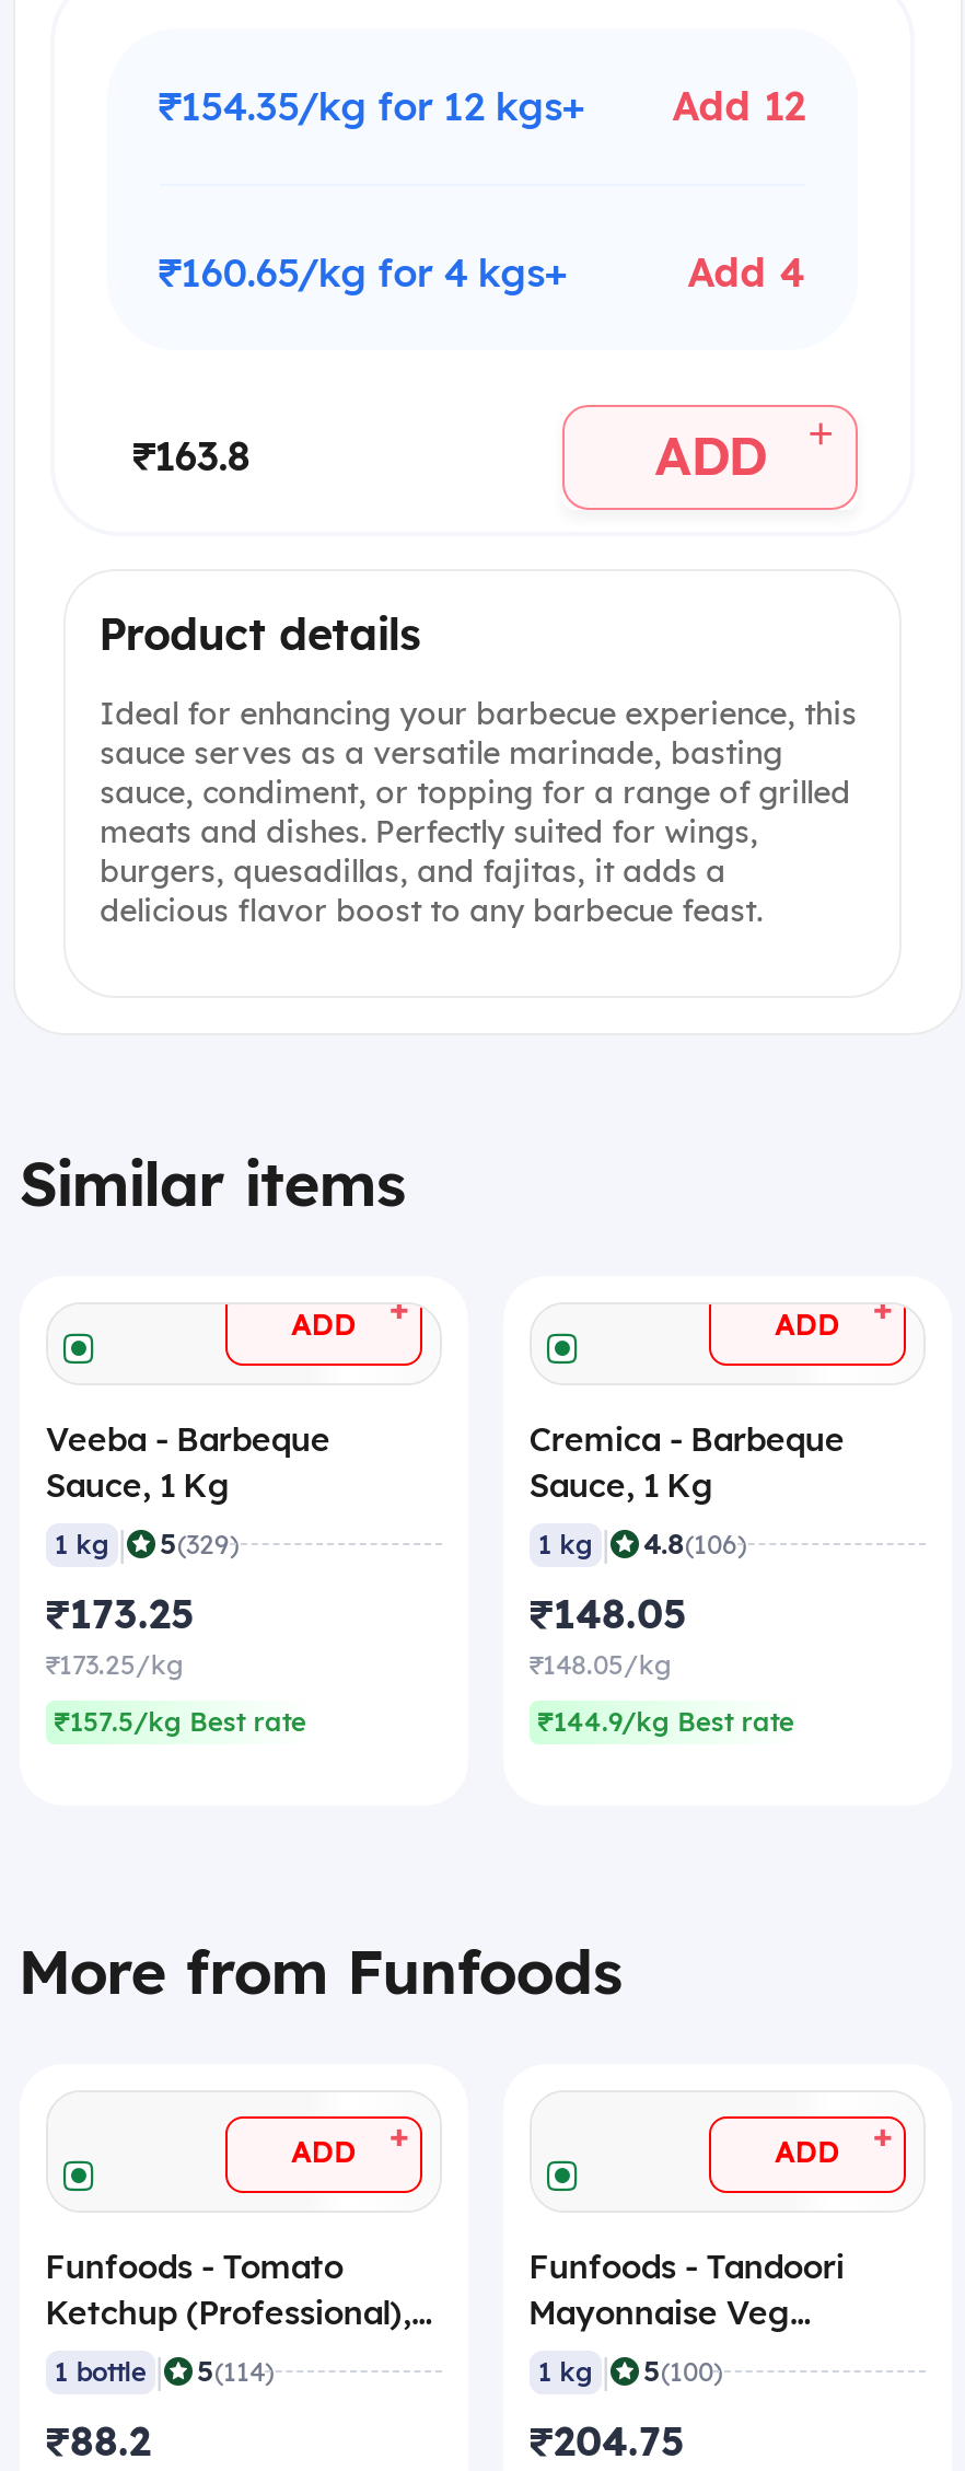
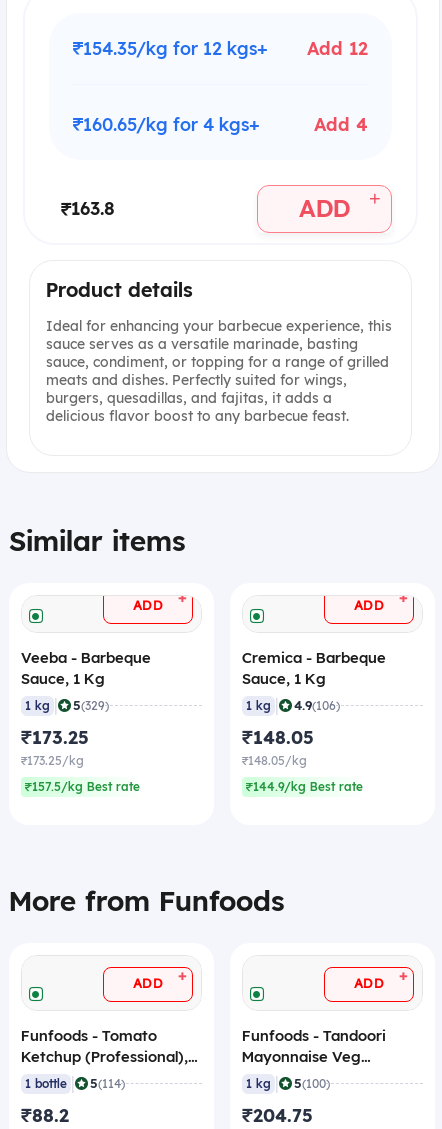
- 4.8(106)
+ 4.9(106)
